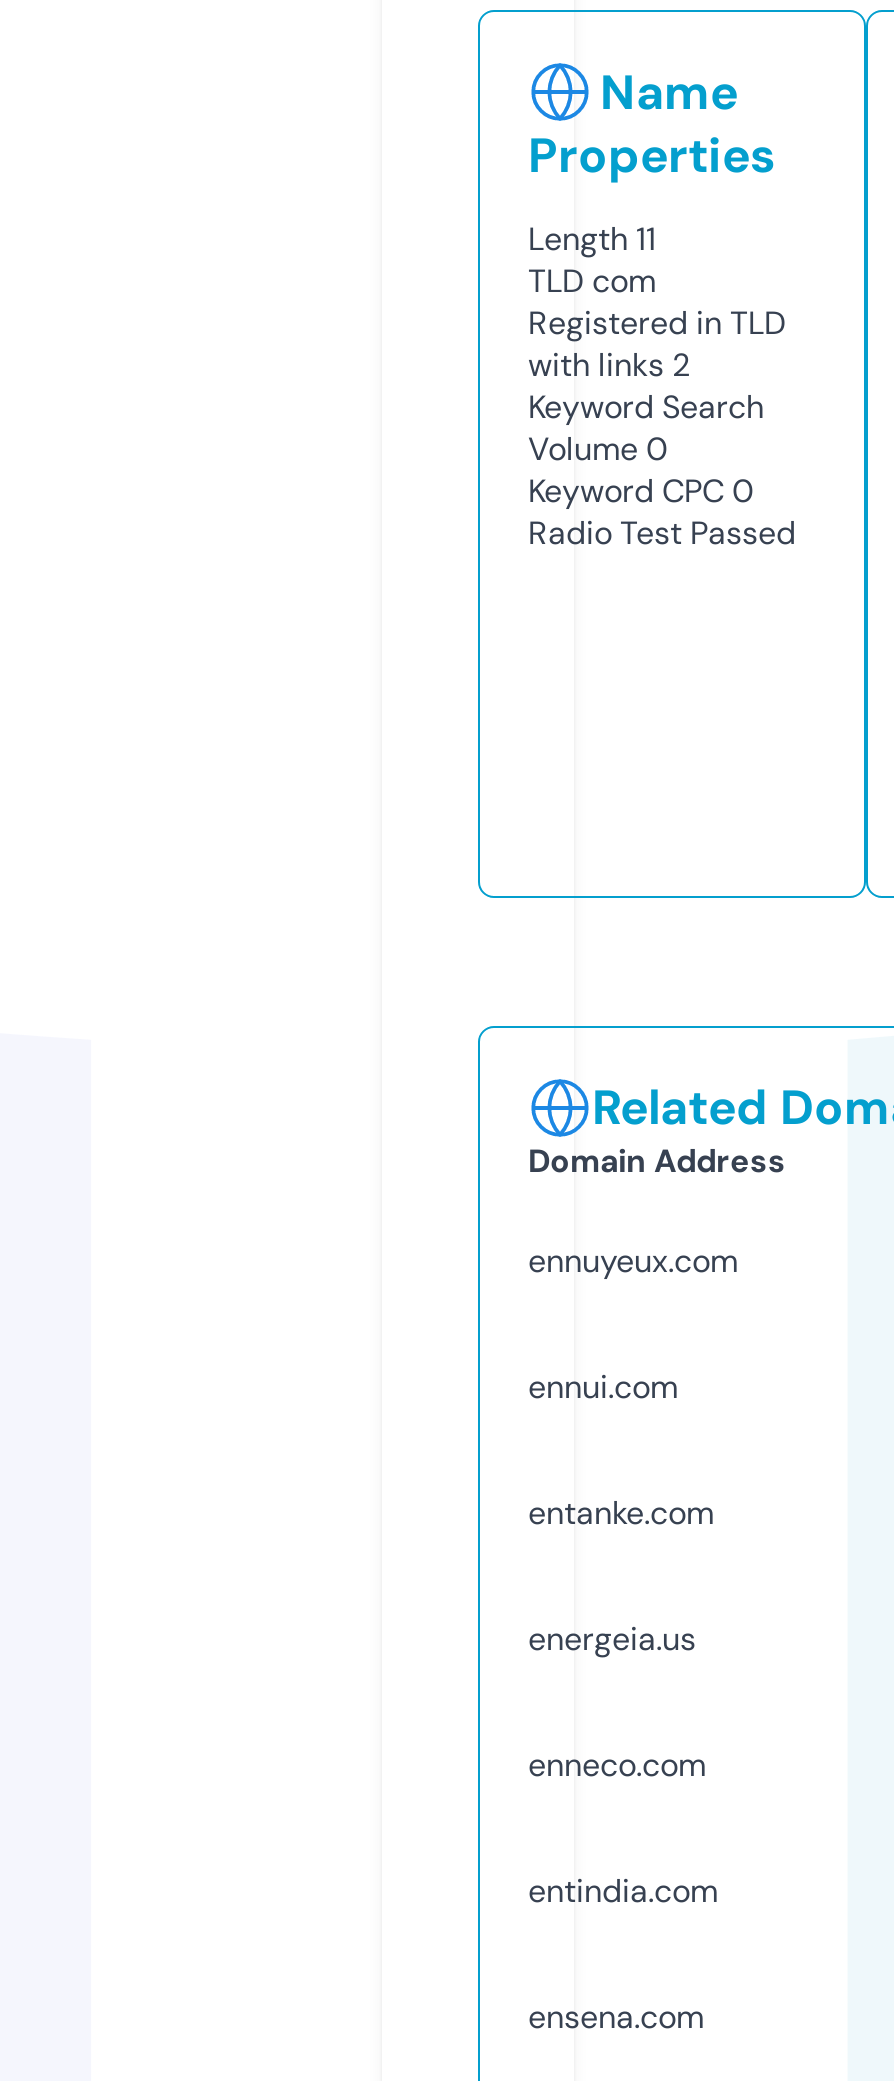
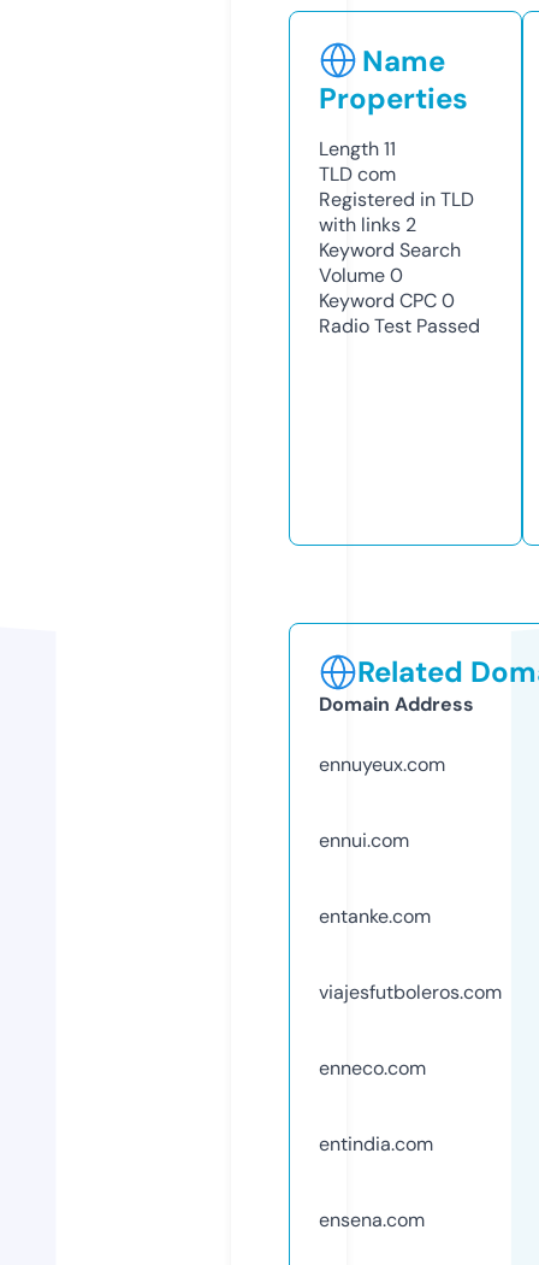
- energeia.us
+ viajesfutboleros.com
